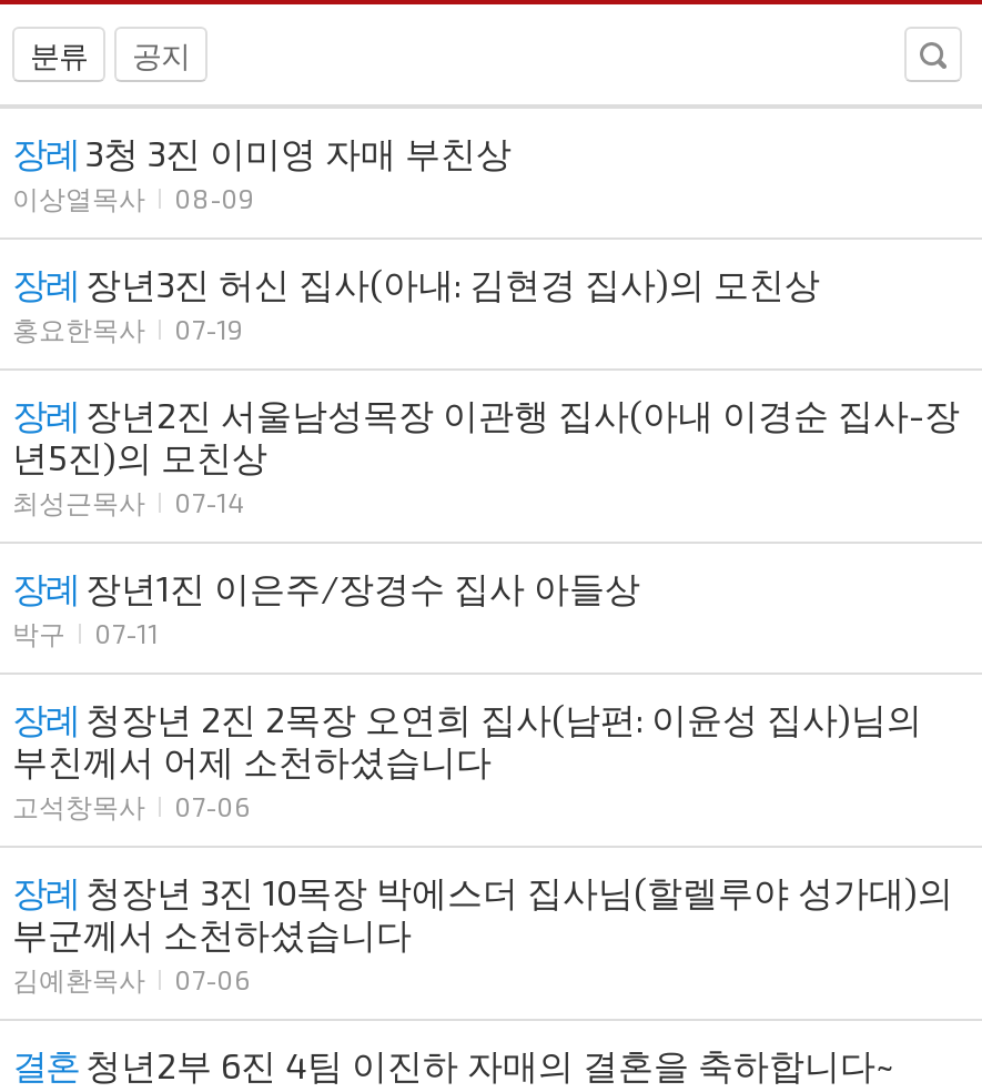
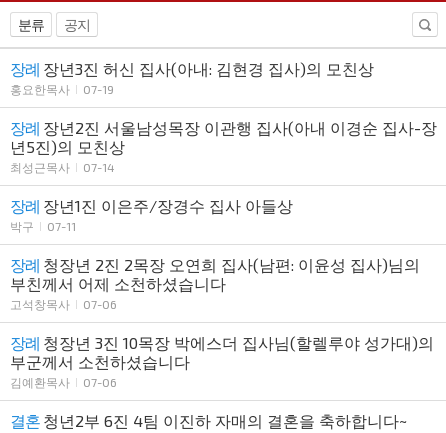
- 장례 3청 3진 이미영 자매 부친상
- 이상열목사
- 08-09
